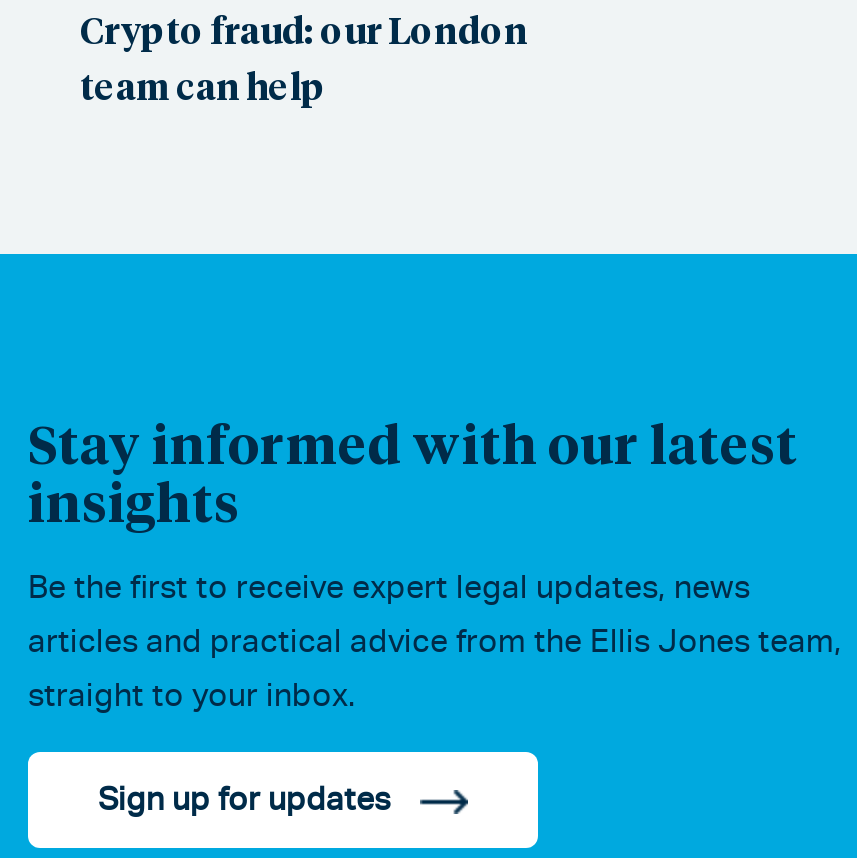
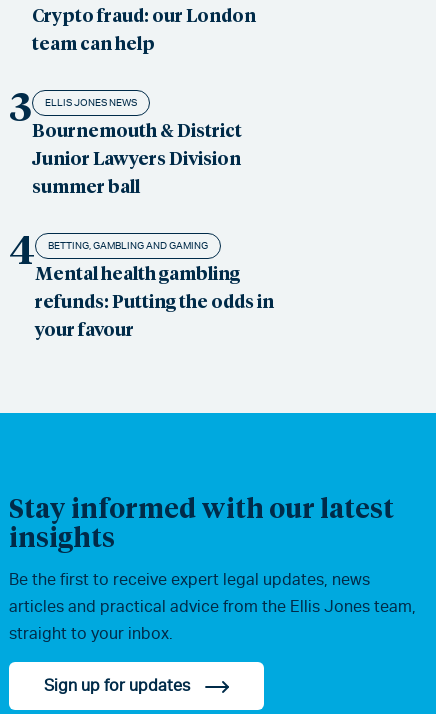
+ 3
+ ELLIS JONES NEWS
+ Bournemouth & District
+ Junior Lawyers Division
+ summer ball
+ 4
+ BETTING, GAMBLING AND GAMING
+ Mental health gambling
+ refunds: Putting the odds in
+ your favour
